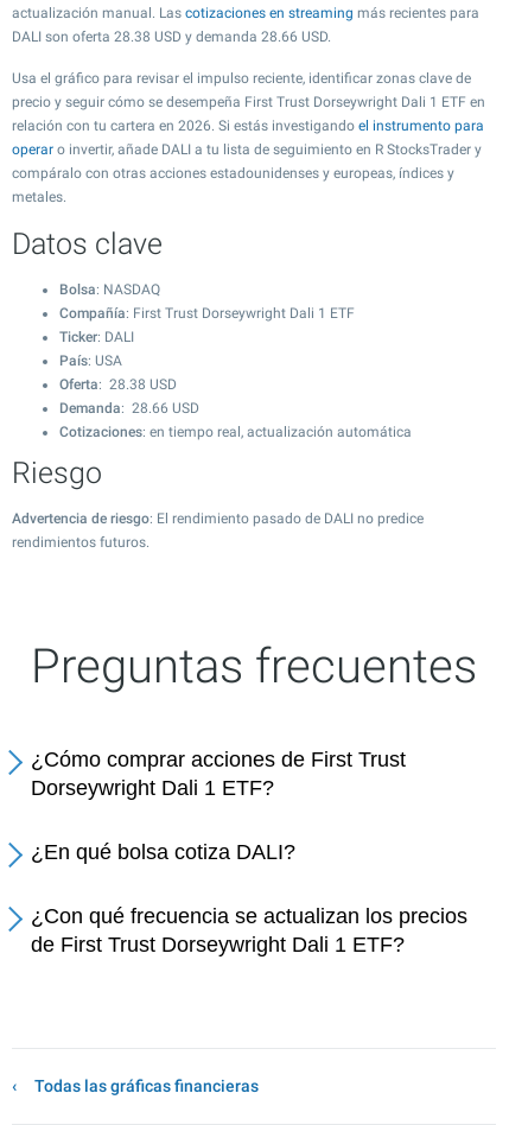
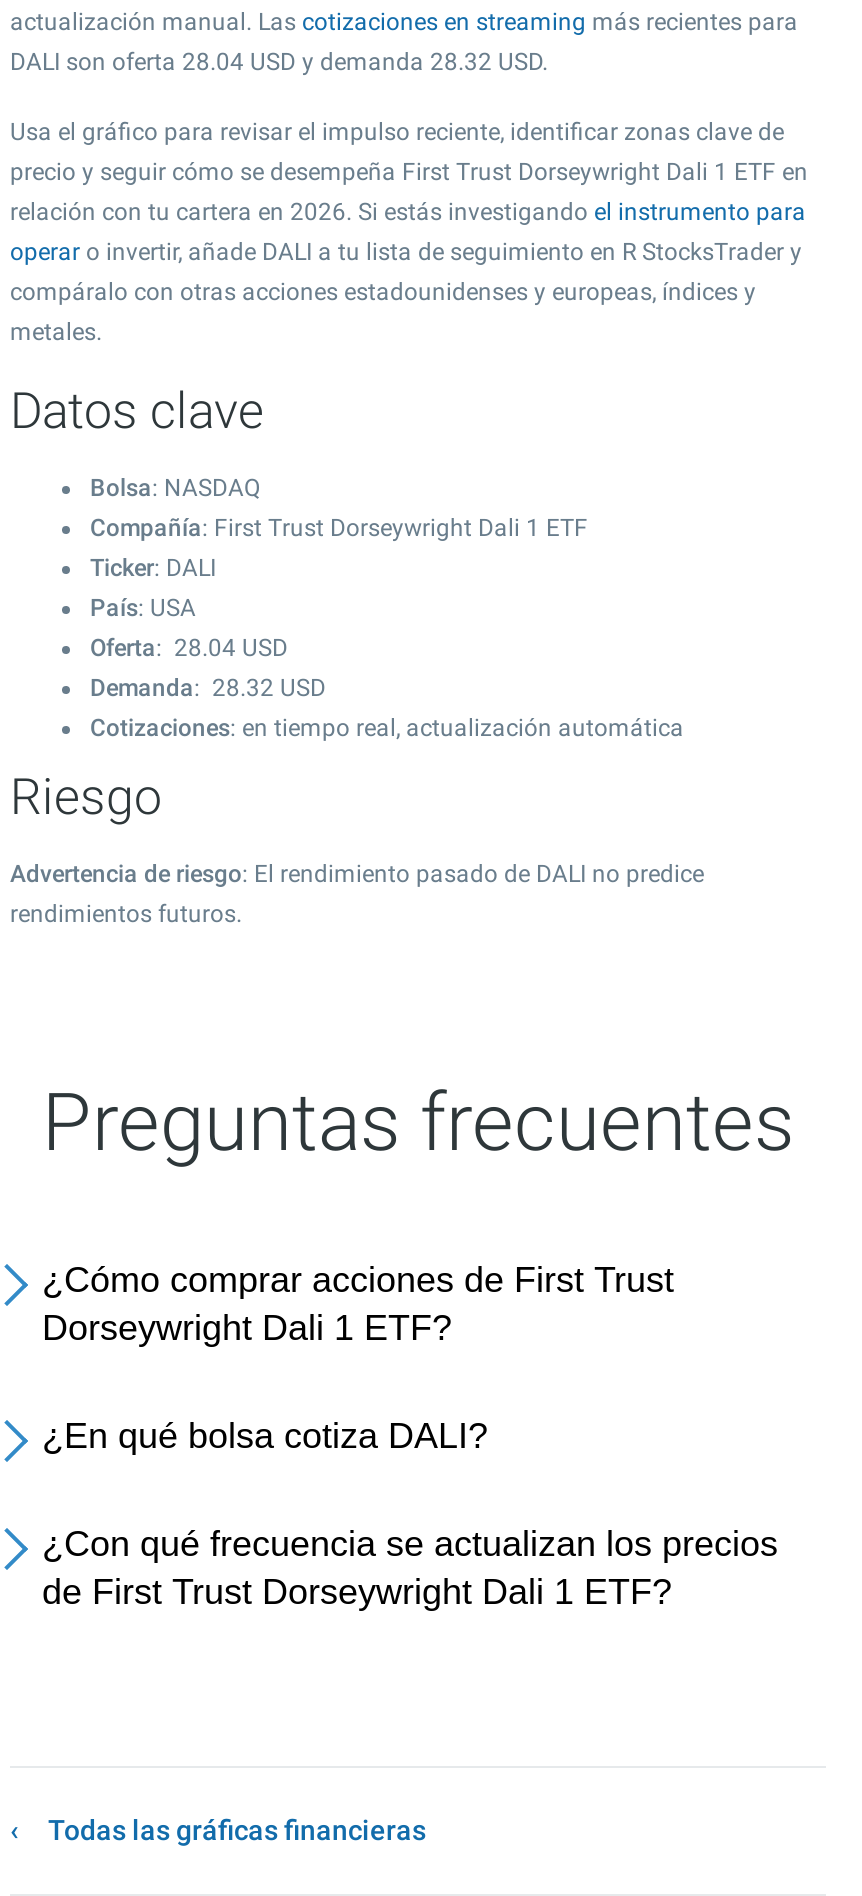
- DALI son oferta 28.38 USD y demanda 28.66 USD.
+ DALI son oferta 28.04 USD y demanda 28.32 USD.

- Oferta: 28.38 USD
+ Oferta: 28.04 USD

- Demanda: 28.66 USD
+ Demanda: 28.32 USD
